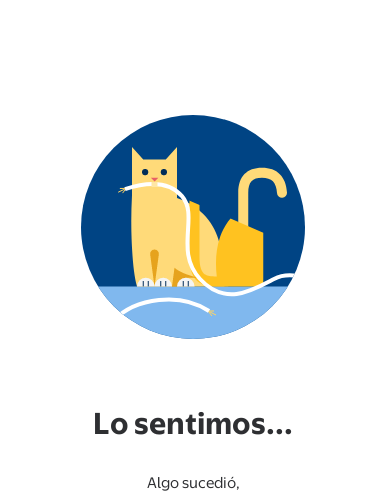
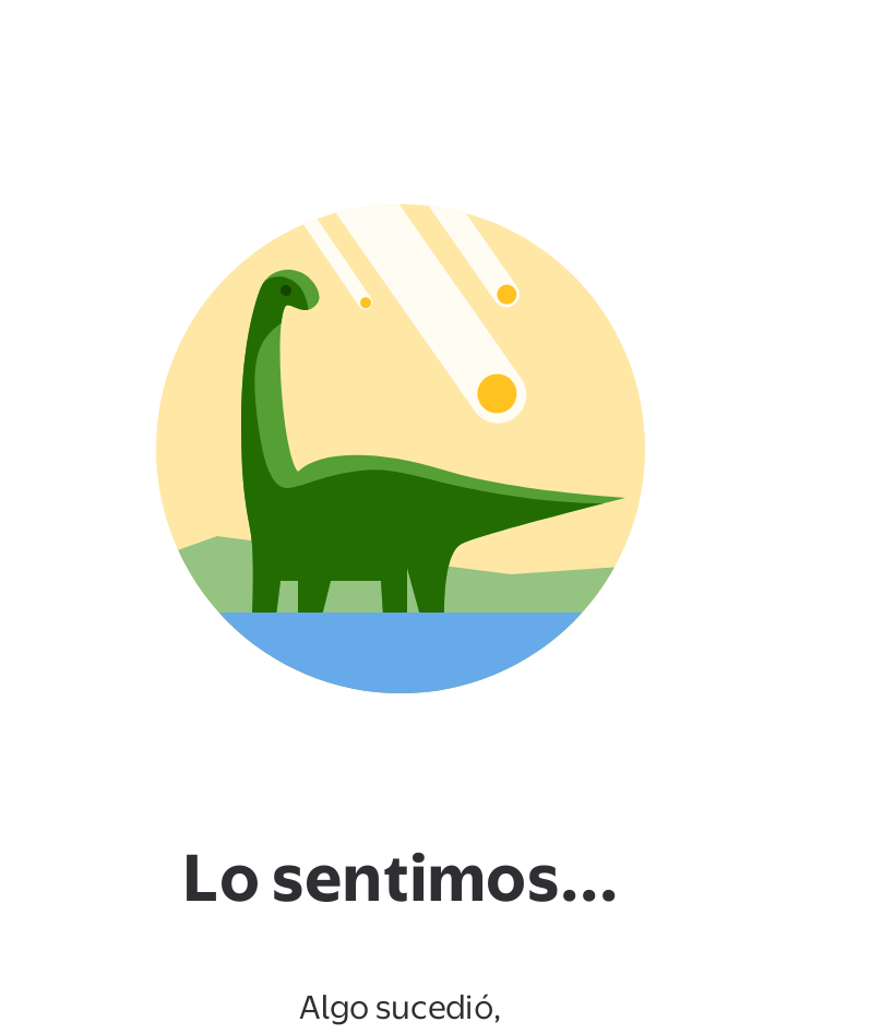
- [image]
+ [image]
